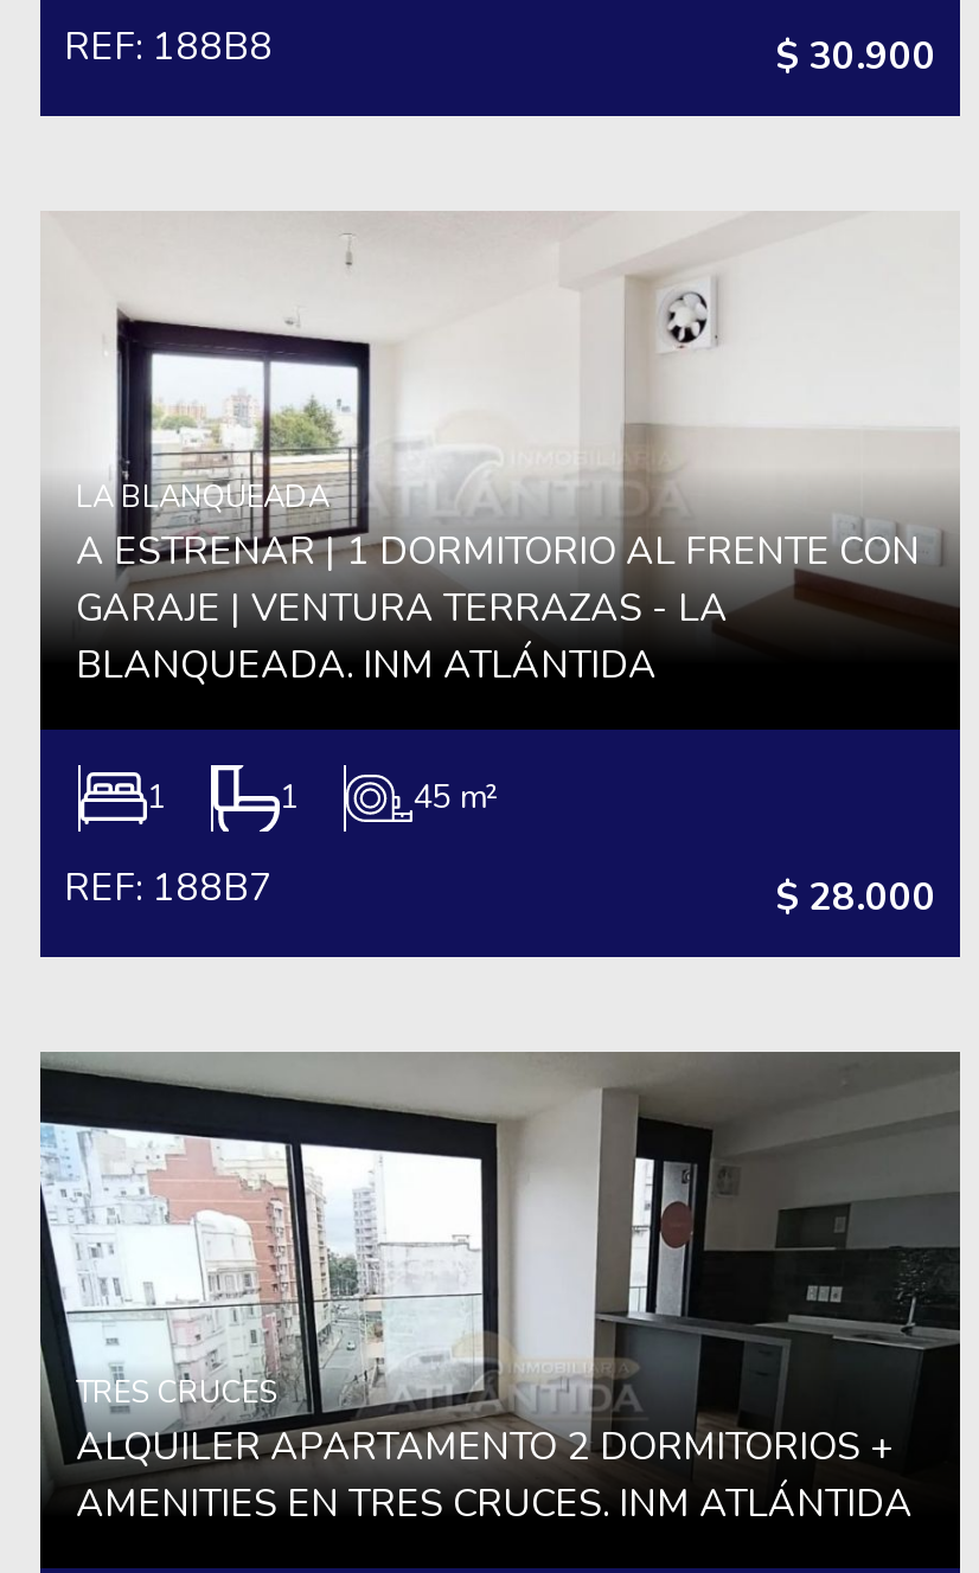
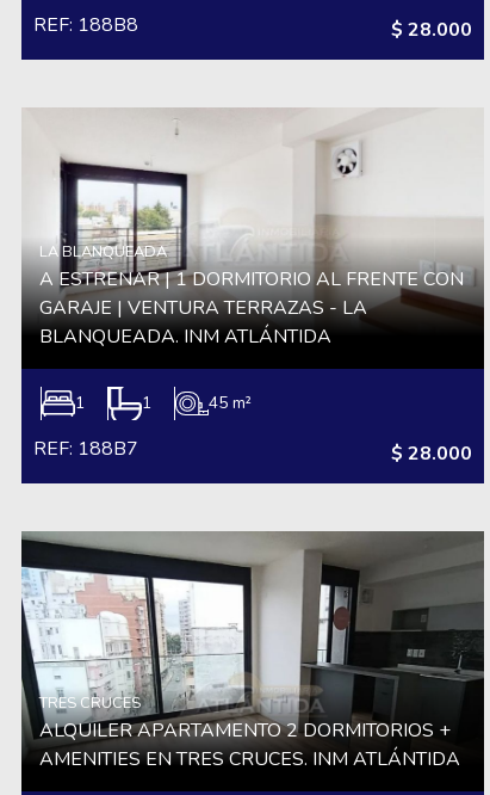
- $ 30.900
+ $ 28.000
